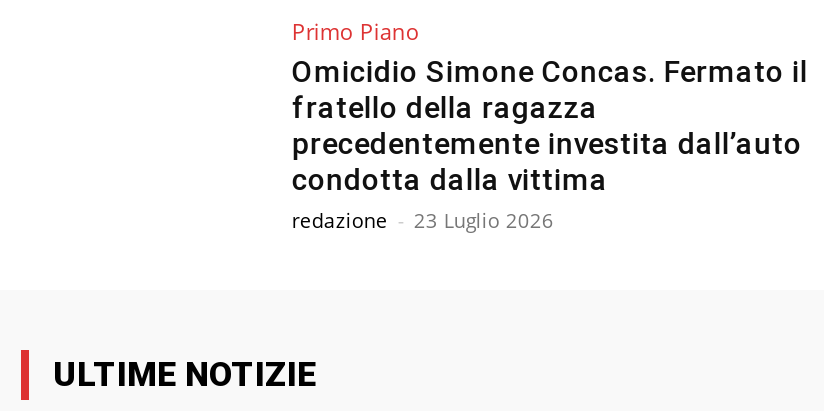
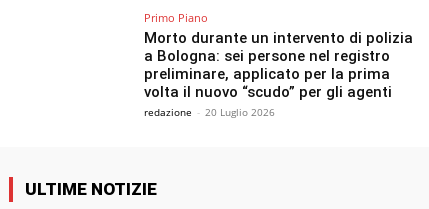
- Omicidio Simone Concas. Fermato il
- fratello della ragazza
- precedentemente investita dall’auto
- condotta dalla vittima
- redazione - 23 Luglio 2026
+ Morto durante un intervento di polizia
+ a Bologna: sei persone nel registro
+ preliminare, applicato per la prima
+ volta il nuovo “scudo” per gli agenti
+ redazione - 20 Luglio 2026
